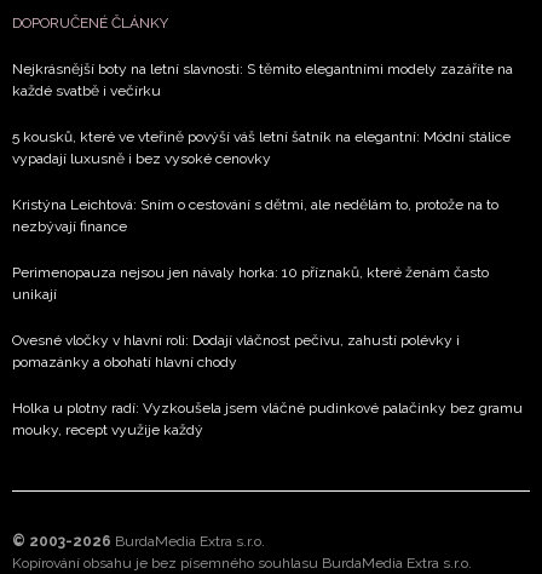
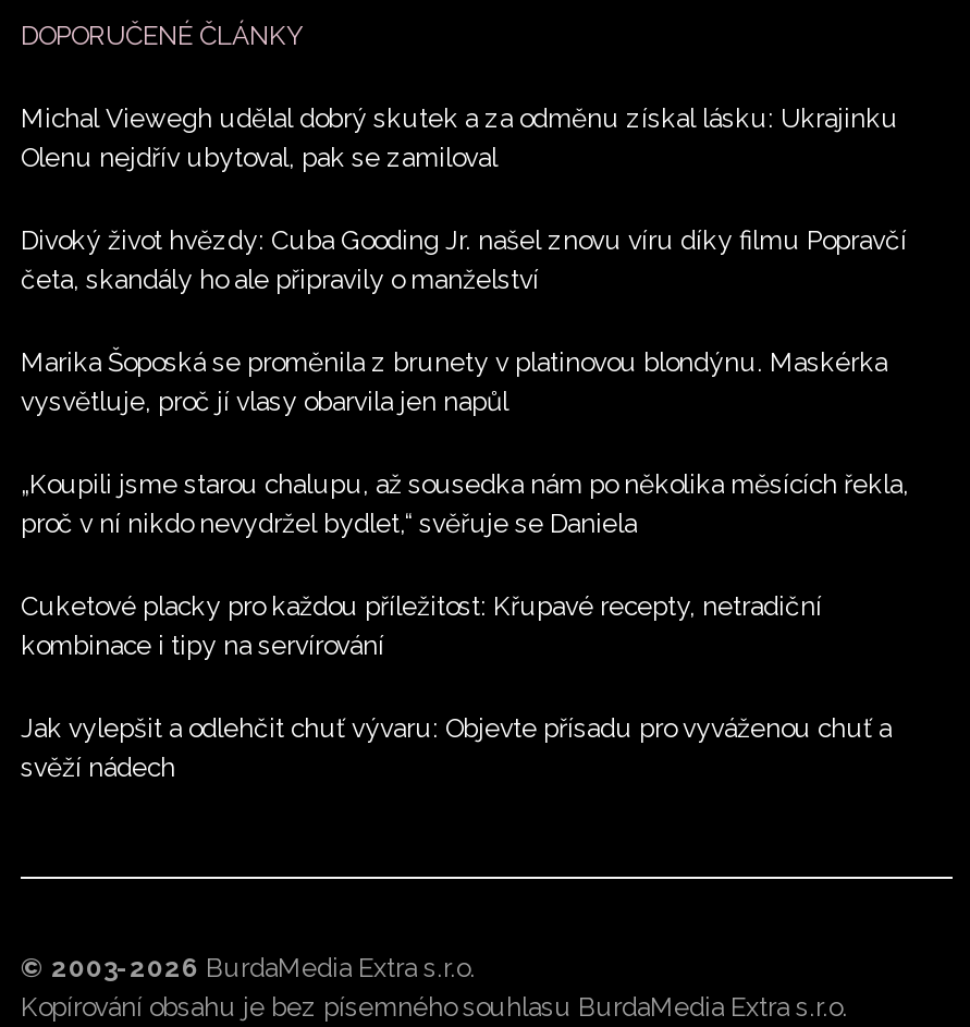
- Nejkrásnější boty na letní slavnosti: S těmito elegantními modely zazáříte na
- každé svatbě i večírku
+ Michal Viewegh udělal dobrý skutek a za odměnu získal lásku: Ukrajinku
+ Olenu nejdřív ubytoval, pak se zamiloval

- 5 kousků, které ve vteřině povýší váš letní šatník na elegantní: Módní stálice
- vypadají luxusně i bez vysoké cenovky
+ Divoký život hvězdy: Cuba Gooding Jr. našel znovu víru díky filmu Popravčí
+ četa, skandály ho ale připravily o manželství

- Kristýna Leichtová: Sním o cestování s dětmi, ale nedělám to, protože na to
- nezbývají finance
+ Marika Šoposká se proměnila z brunety v platinovou blondýnu. Maskérka
+ vysvětluje, proč jí vlasy obarvila jen napůl

- Perimenopauza nejsou jen návaly horka: 10 příznaků, které ženám často
- unikají
+ „Koupili jsme starou chalupu, až sousedka nám po několika měsících řekla,
+ proč v ní nikdo nevydržel bydlet,“ svěřuje se Daniela

- Ovesné vločky v hlavní roli: Dodají vláčnost pečivu, zahustí polévky i
- pomazánky a obohatí hlavní chody
+ Cuketové placky pro každou příležitost: Křupavé recepty, netradiční
+ kombinace i tipy na servírování

- Holka u plotny radí: Vyzkoušela jsem vláčné pudinkové palačinky bez gramu
- mouky, recept využije každý
+ Jak vylepšit a odlehčit chuť vývaru: Objevte přísadu pro vyváženou chuť a
+ svěží nádech
